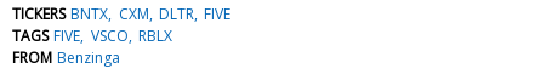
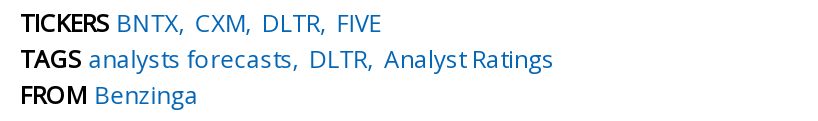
- TAGS FIVE VSCO RBLX
+ TAGS analysts forecasts DLTR Analyst Ratings
